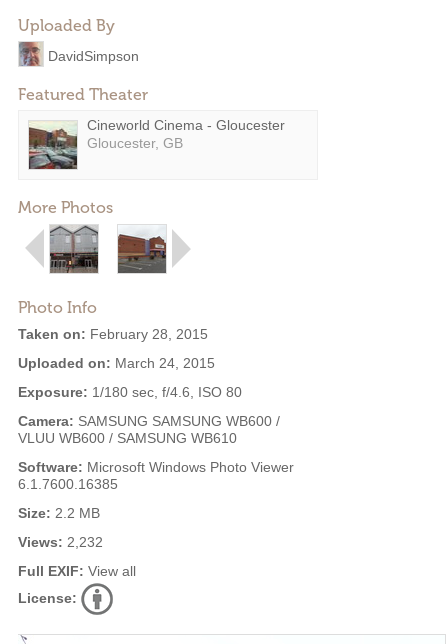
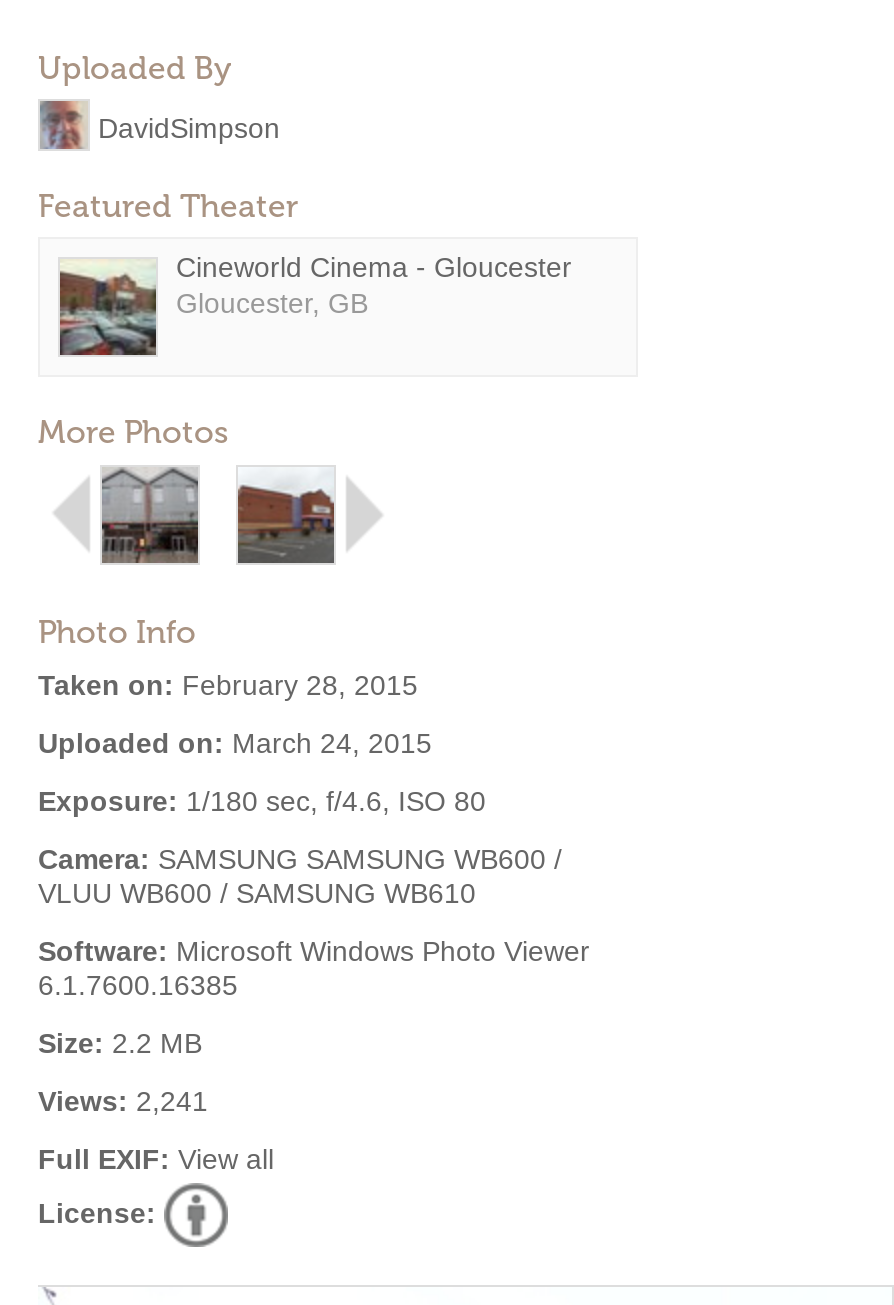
- Views: 2,232
+ Views: 2,241
